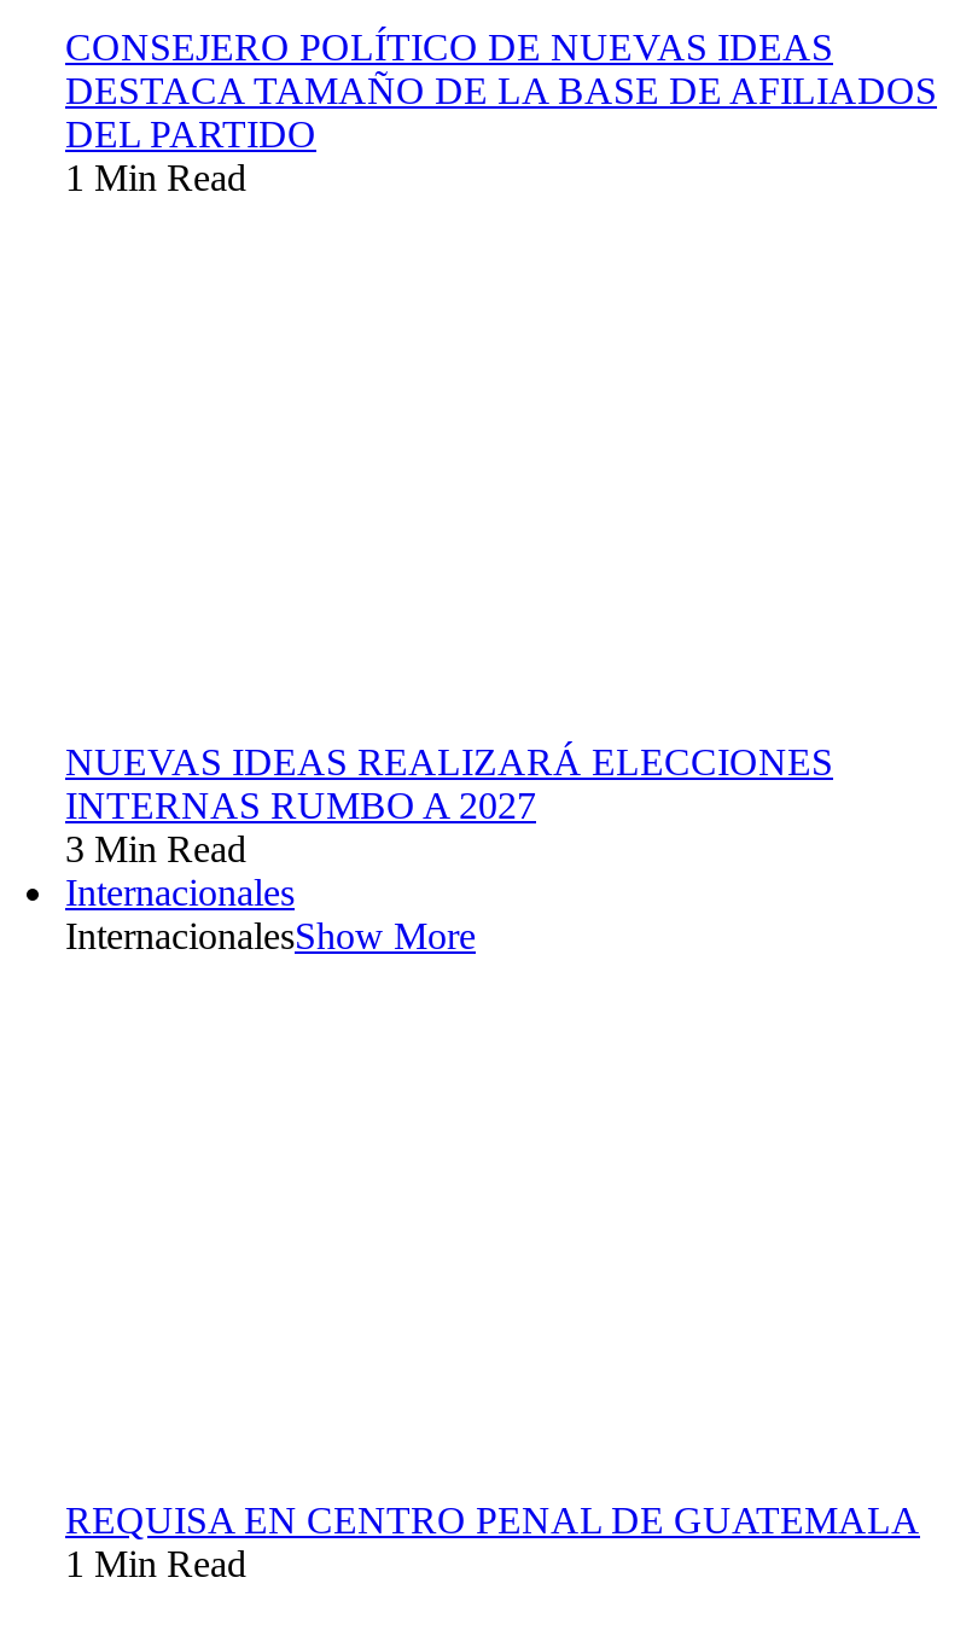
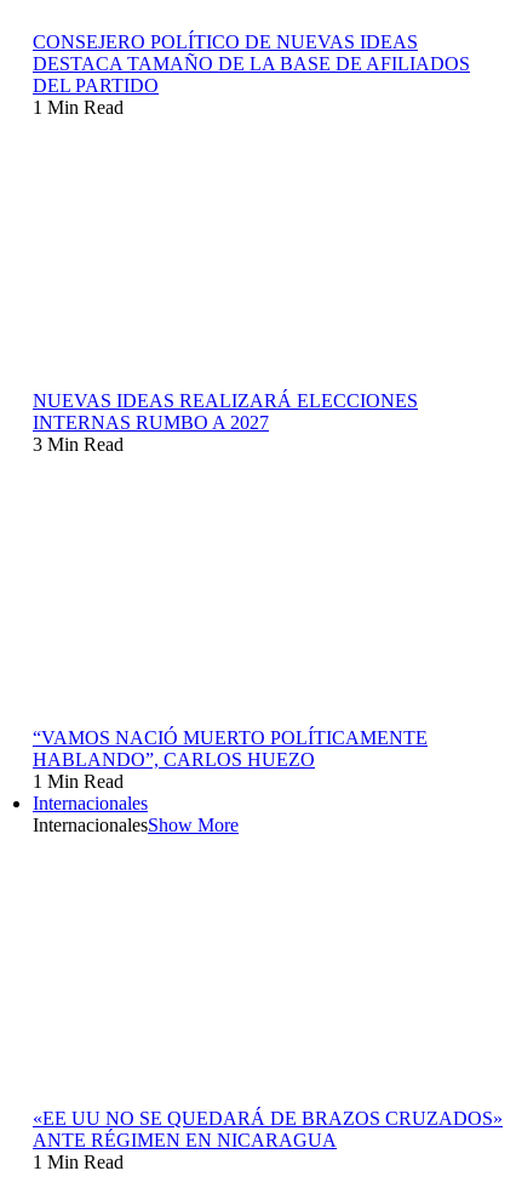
+ “VAMOS NACIÓ MUERTO POLÍTICAMENTE
+ HABLANDO”, CARLOS HUEZO
+ 1 Min Read

- REQUISA EN CENTRO PENAL DE GUATEMALA
+ «EE UU NO SE QUEDARÁ DE BRAZOS CRUZADOS»
+ ANTE RÉGIMEN EN NICARAGUA
